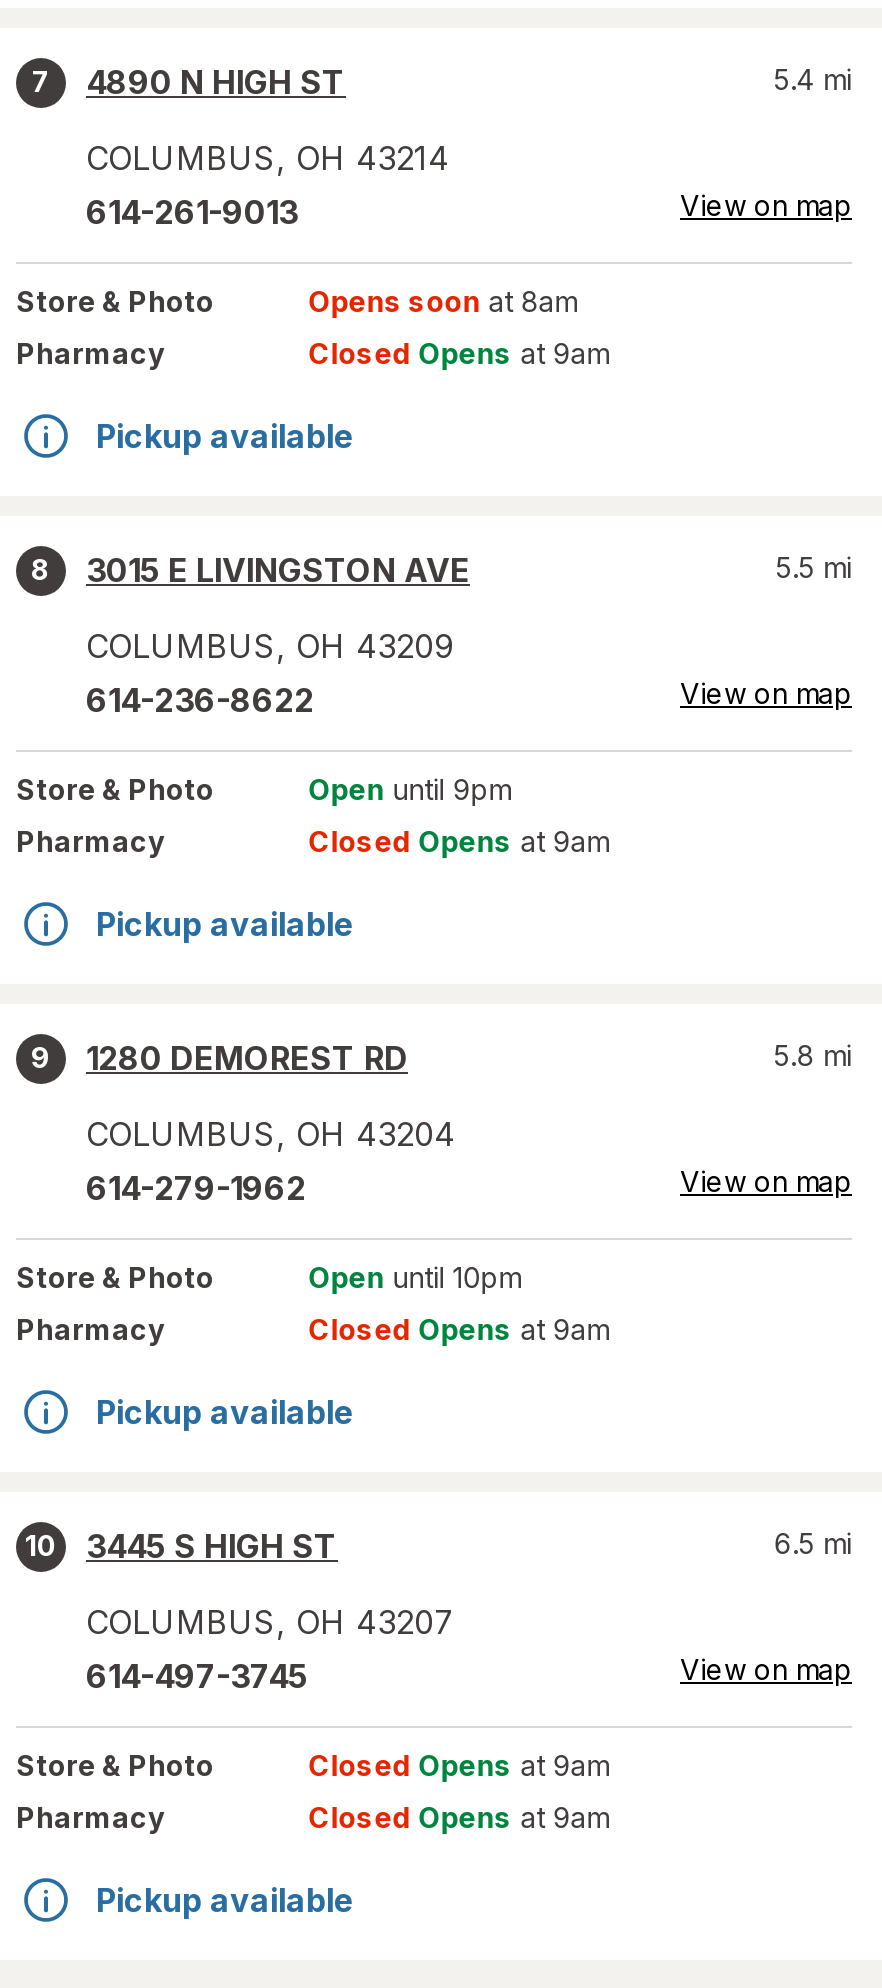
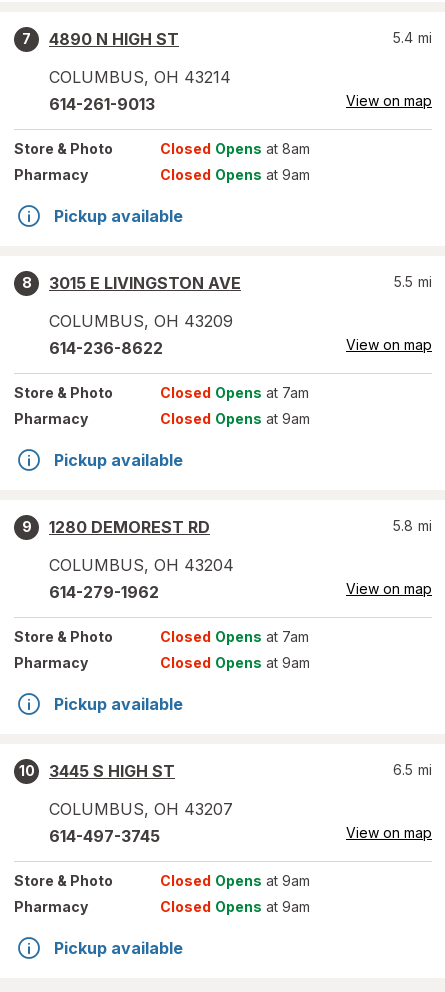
- Opens soon at 8am
+ Closed Opens at 8am

- Open until 9pm
+ Closed Opens at 7am

- Open until 10pm
+ Closed Opens at 7am
